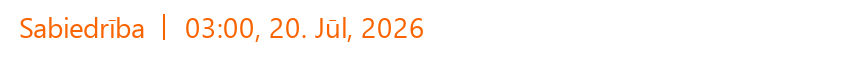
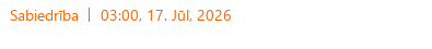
- Sabiedrība 03:00, 20. Jūl, 2026
+ Sabiedrība 03:00, 17. Jūl, 2026
